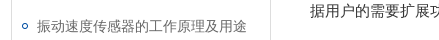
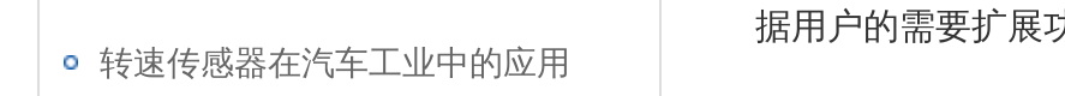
- 振动速度传感器的工作原理及用途
+ 转速传感器在汽车工业中的应用
